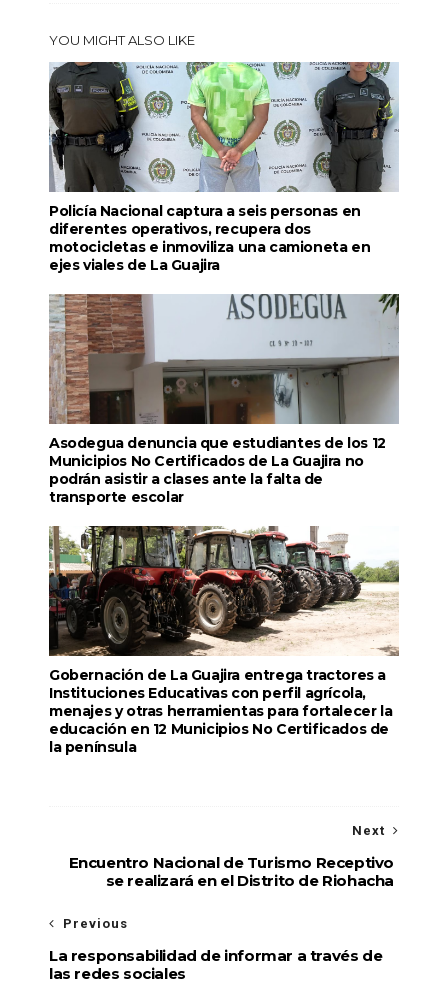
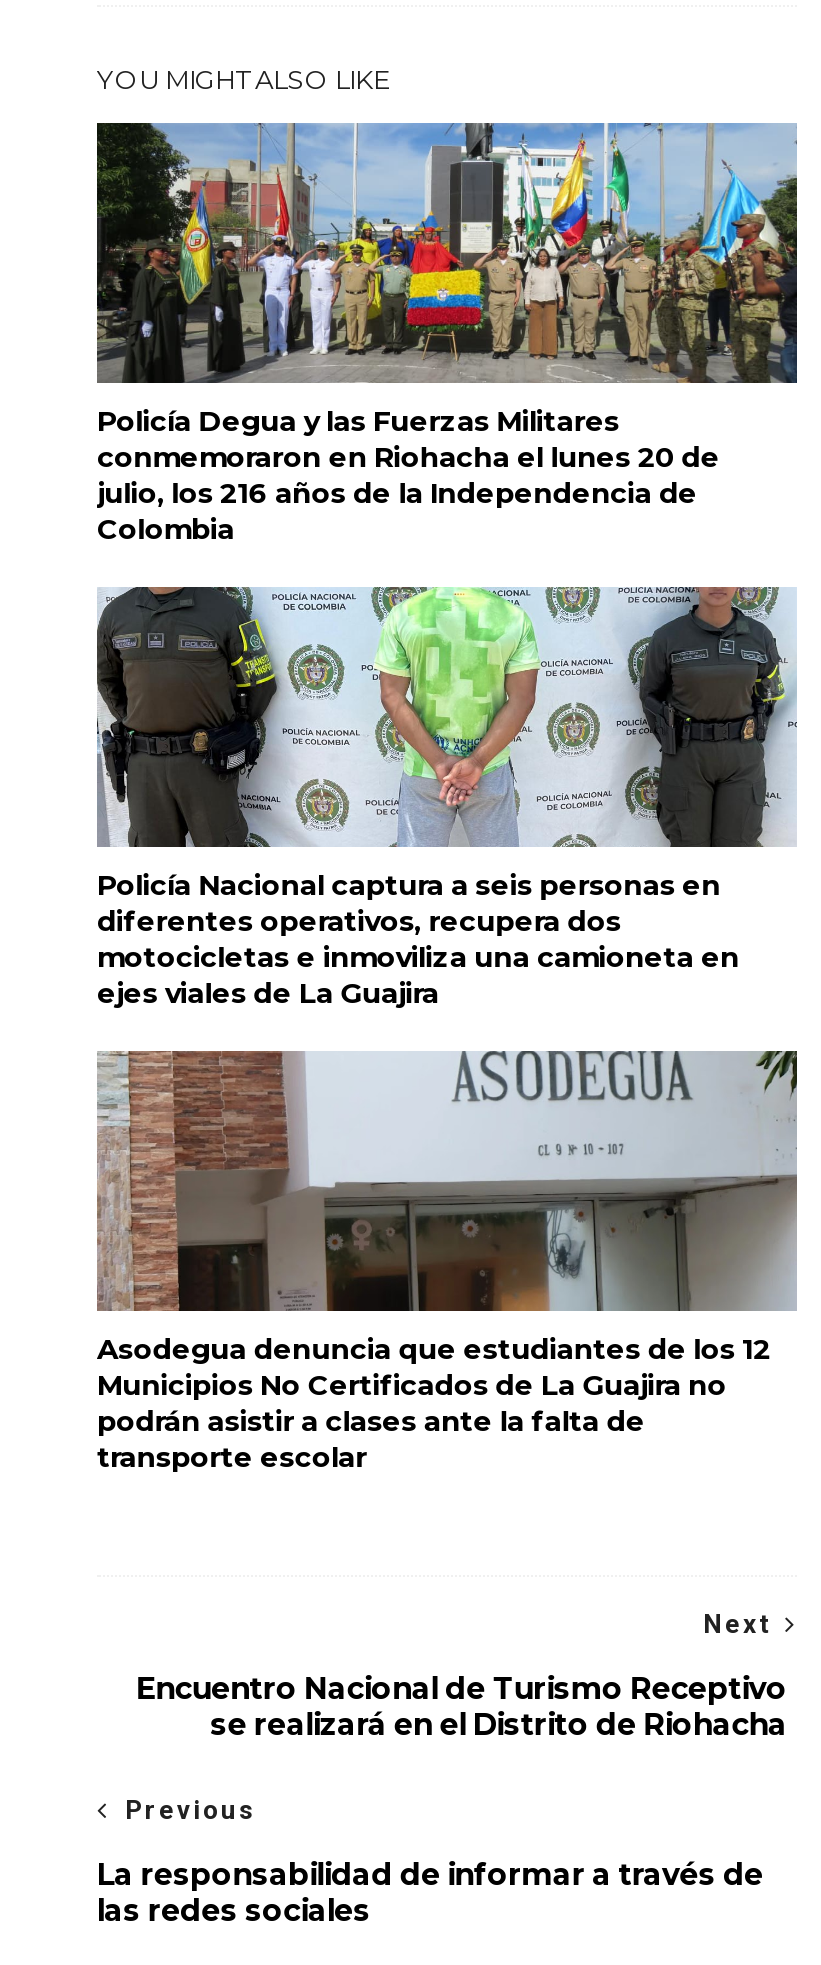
+ [image]
+ Policía Degua y las Fuerzas Militares
+ conmemoraron en Riohacha el lunes 20 de
+ julio, los 216 años de la Independencia de
+ Colombia

moved down: [image] | Policía Nacional captura a seis personas en | diferentes operativos, recupera dos | ... | podrán asistir a clases ante la falta de | transporte escolar

- [image]
- Gobernación de La Guajira entrega tractores a
- Instituciones Educativas con perfil agrícola,
- menajes y otras herramientas para fortalecer la
- educación en 12 Municipios No Certificados de
- la península
